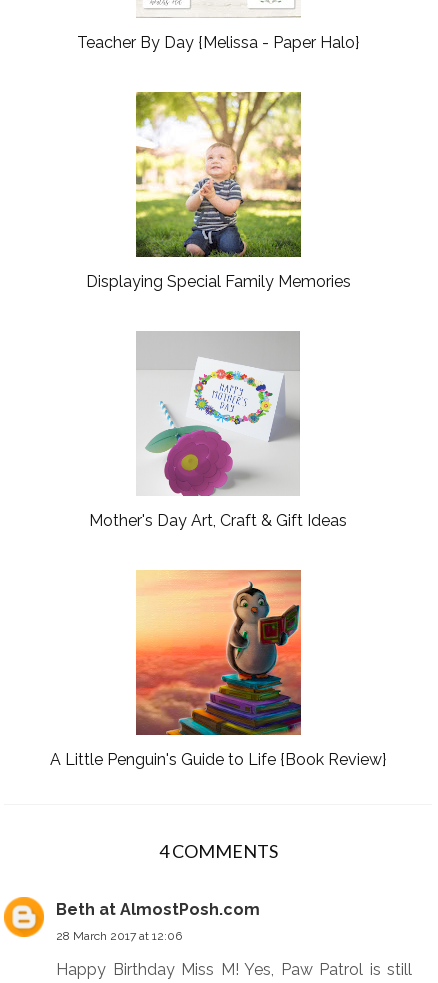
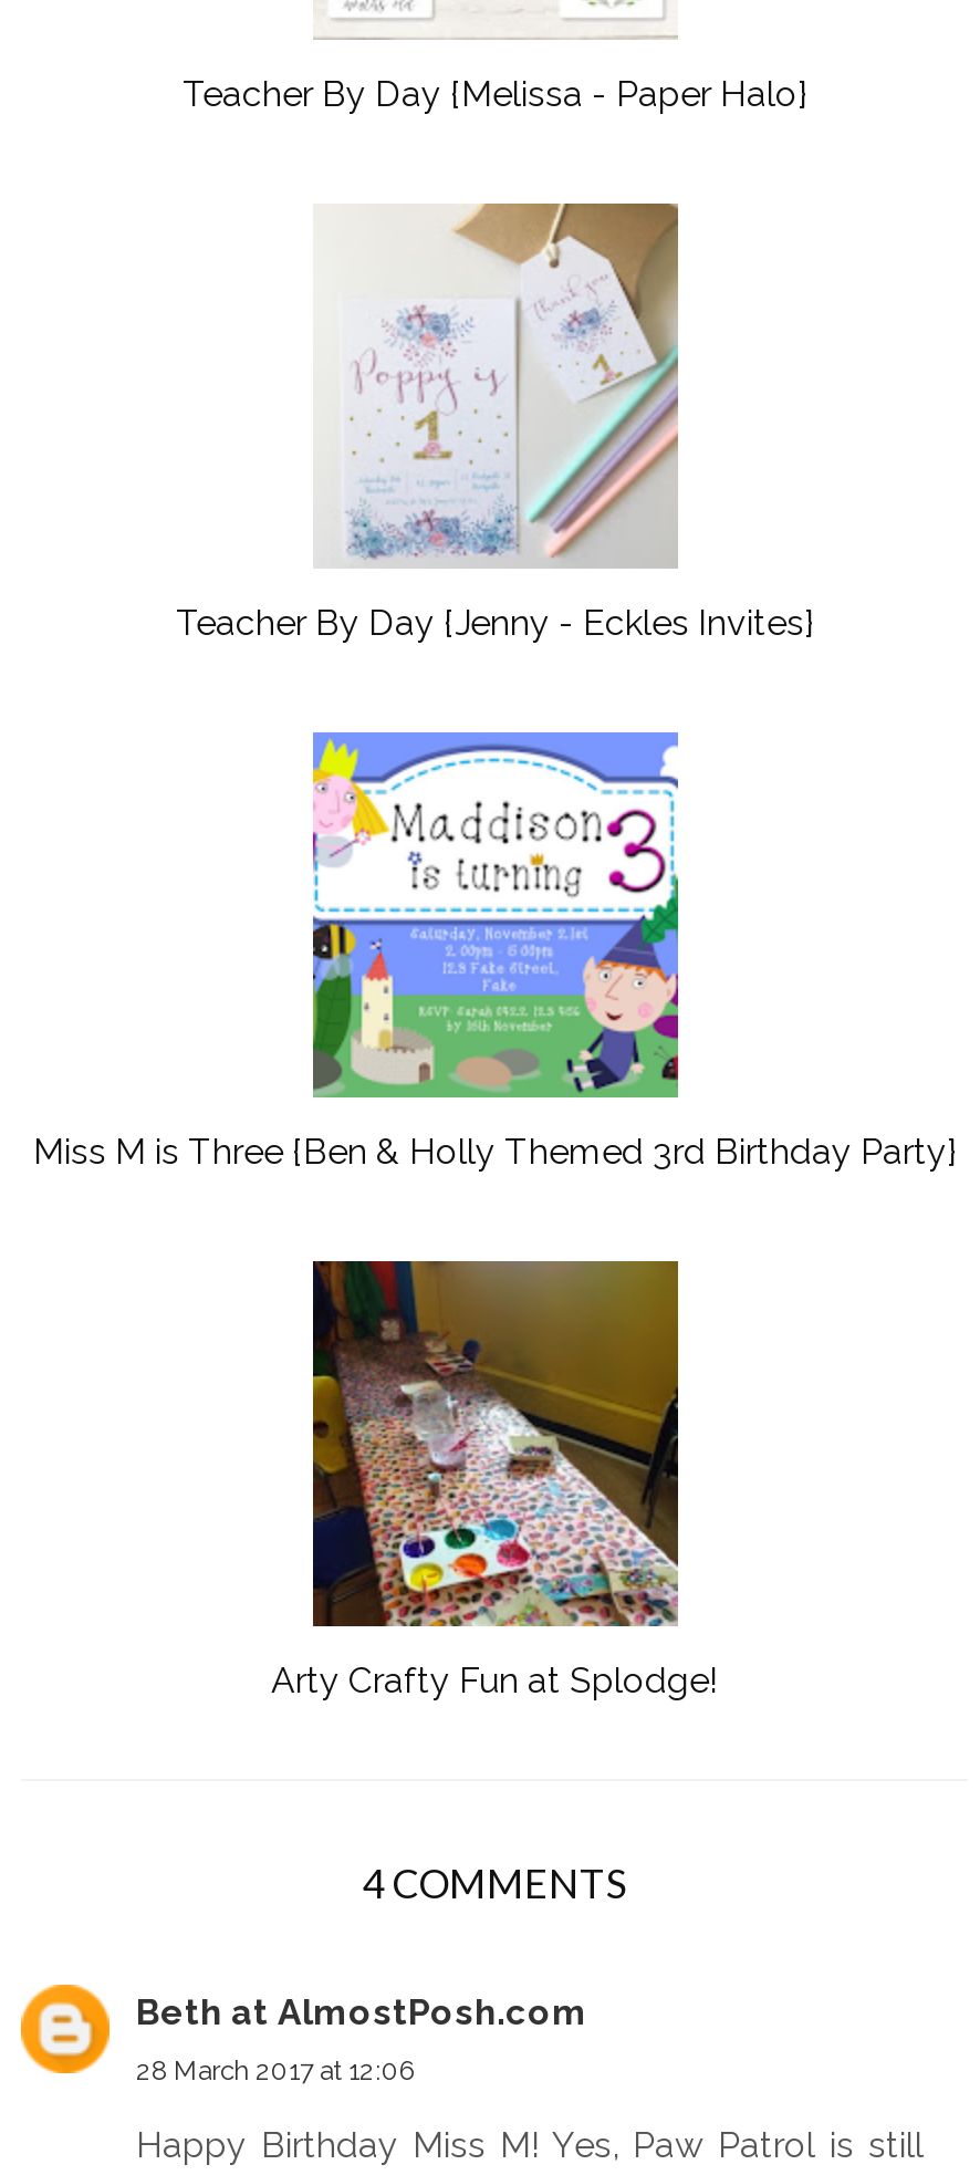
- [image]
- Displaying Special Family Memories
+ [image]
+ Teacher By Day {Jenny - Eckles Invites}

- [image]
- Mother's Day Art, Craft & Gift Ideas
+ [image]
+ Miss M is Three {Ben & Holly Themed 3rd Birthday Party}

- [image]
- A Little Penguin's Guide to Life {Book Review}
+ [image]
+ Arty Crafty Fun at Splodge!
